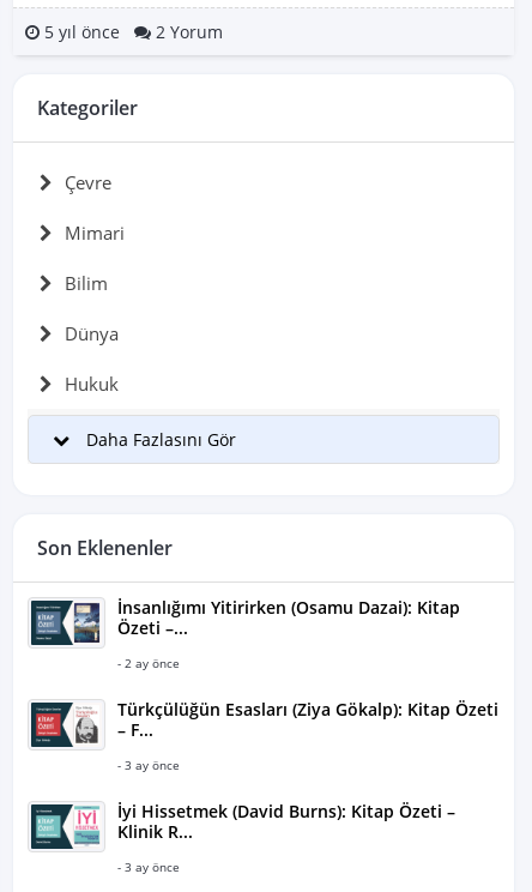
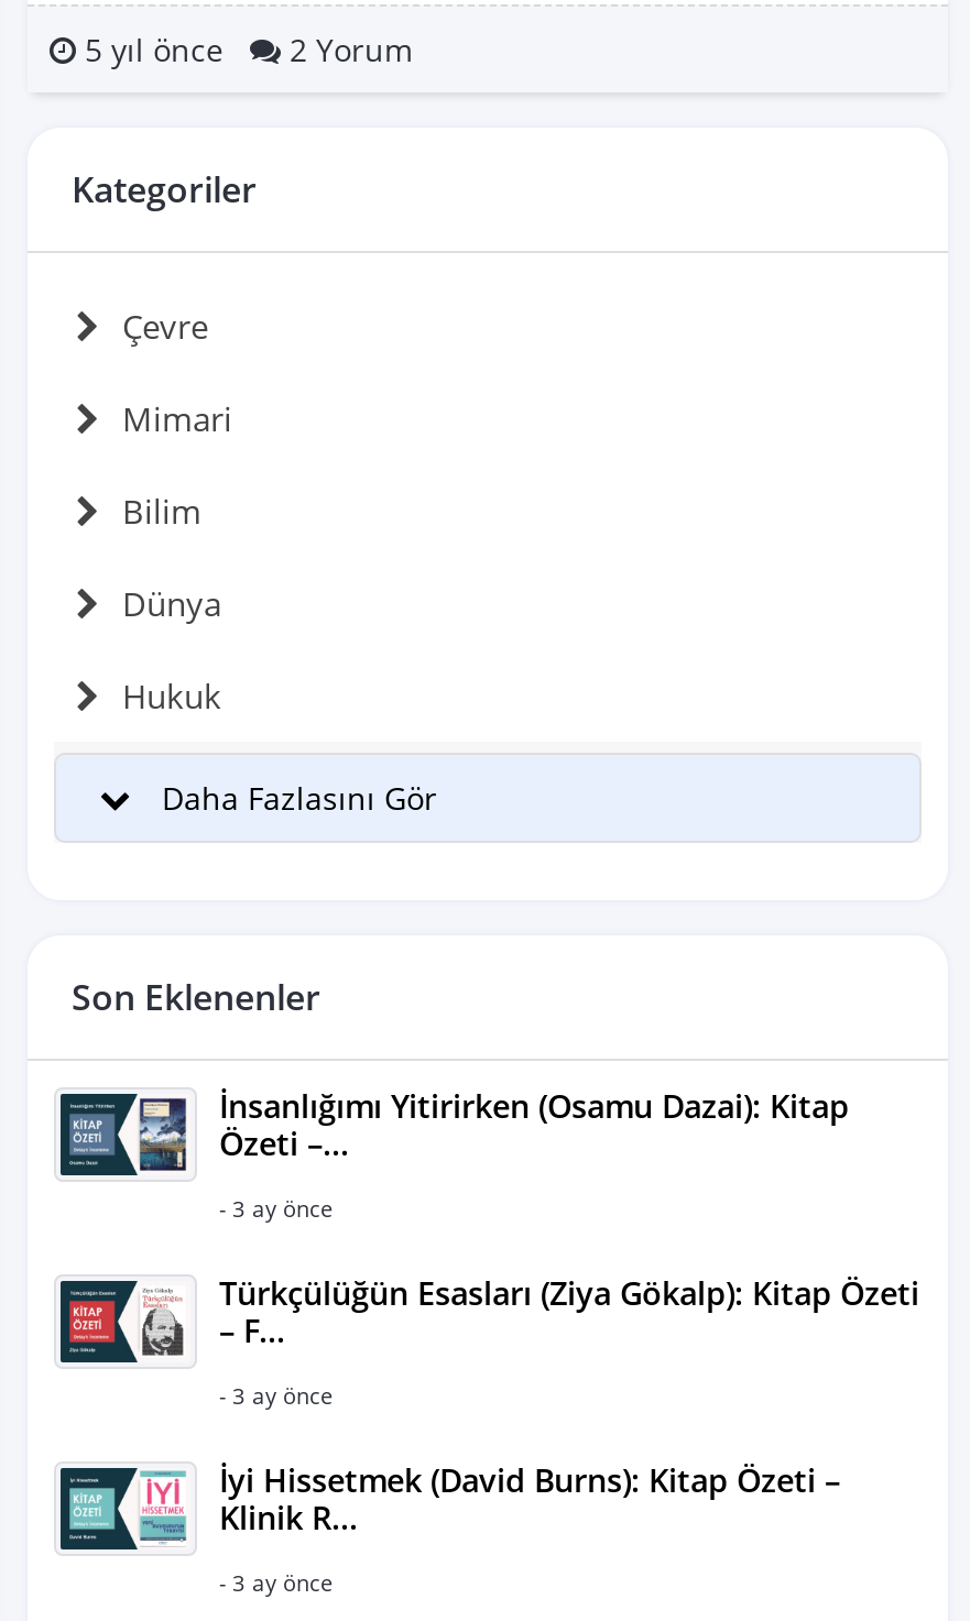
- - 2 ay önce
+ - 3 ay önce
